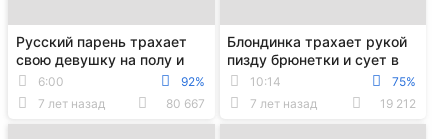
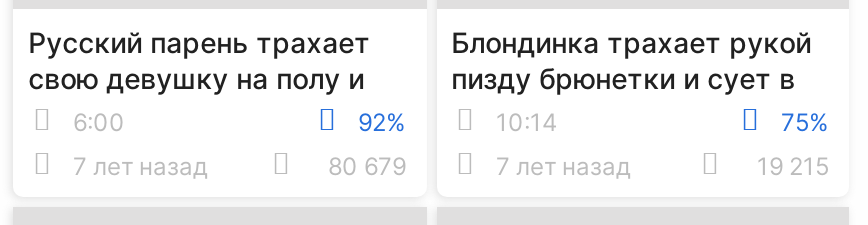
- 80 667
+ 80 679

- 19 212
+ 19 215
